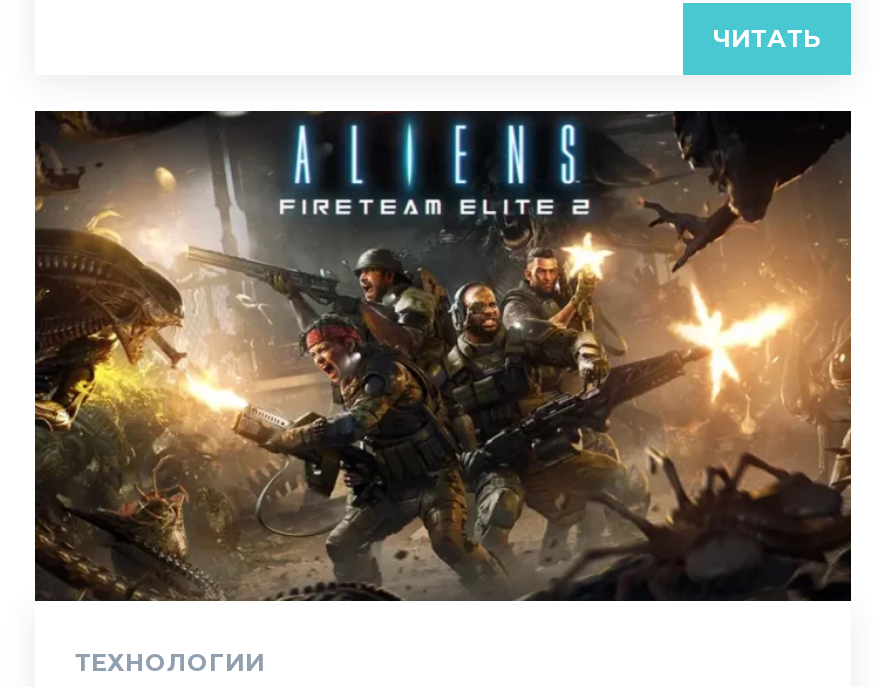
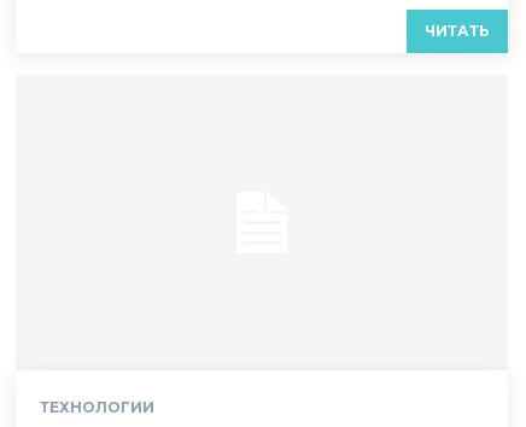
- [image]
